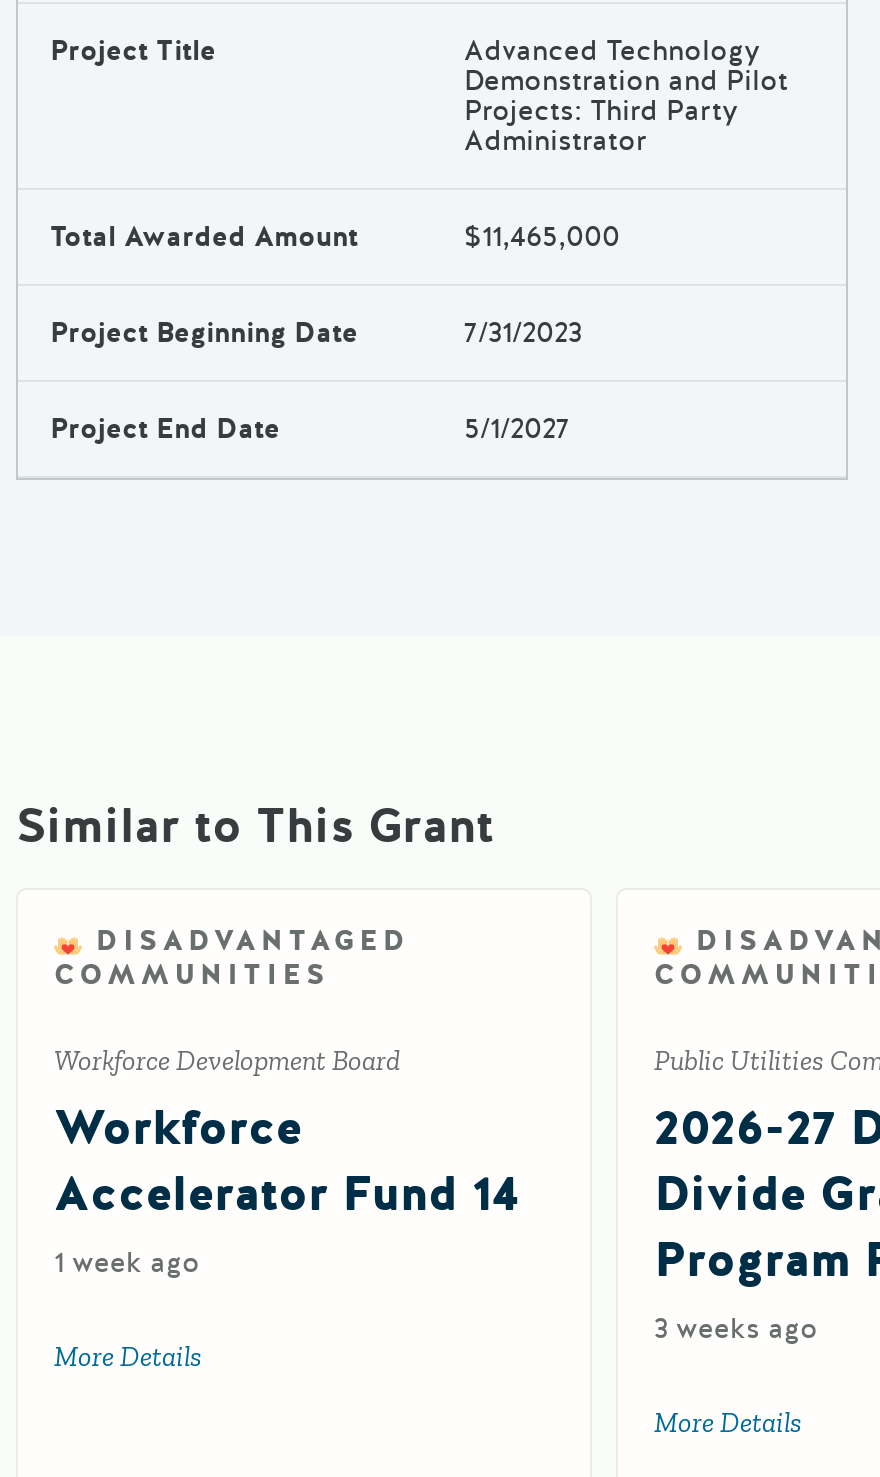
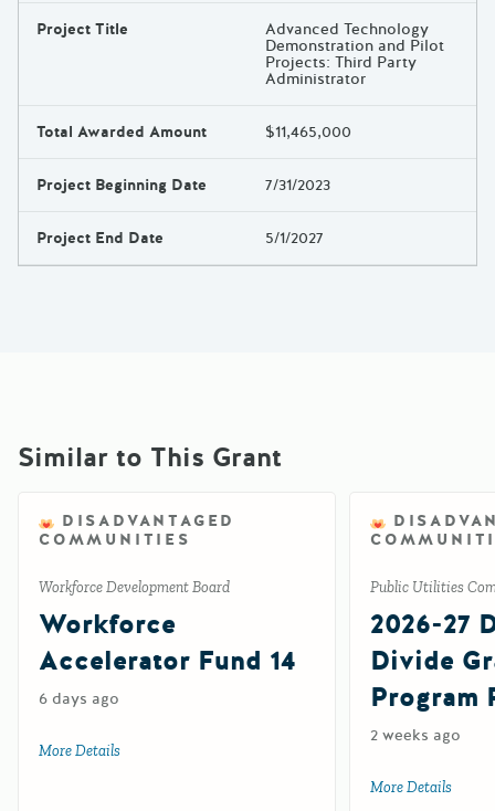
- 1 week ago
+ 6 days ago

- 3 weeks ago
+ 2 weeks ago
